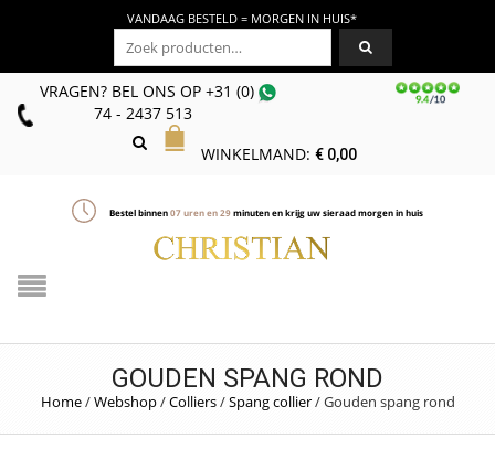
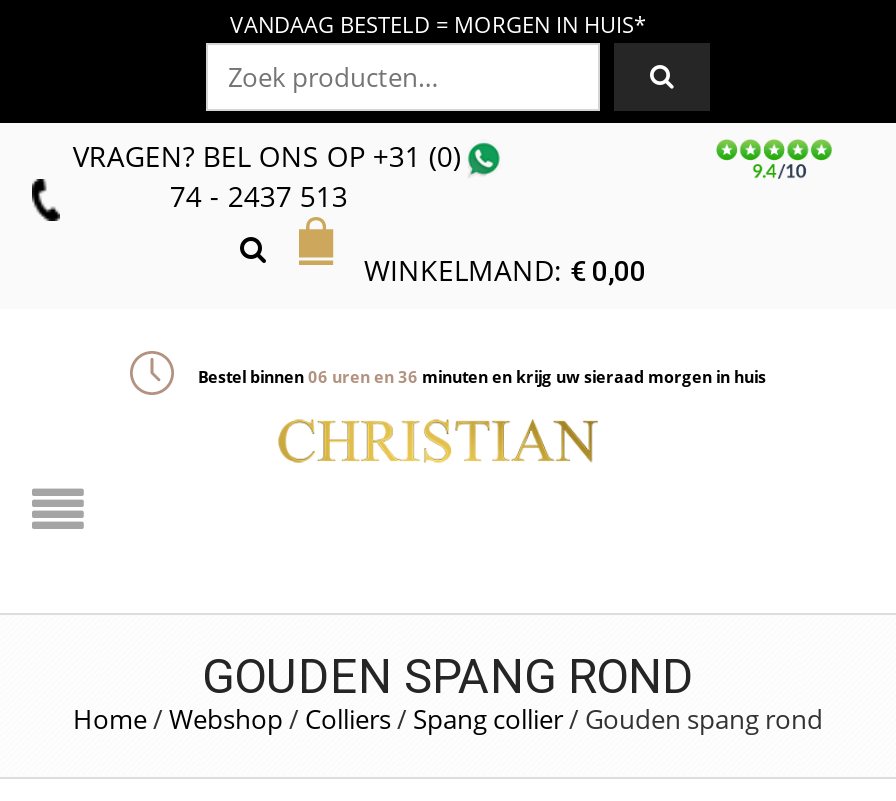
- Bestel binnen 07 uren en 29 minuten en krijg uw sieraad morgen in huis
+ Bestel binnen 06 uren en 36 minuten en krijg uw sieraad morgen in huis
